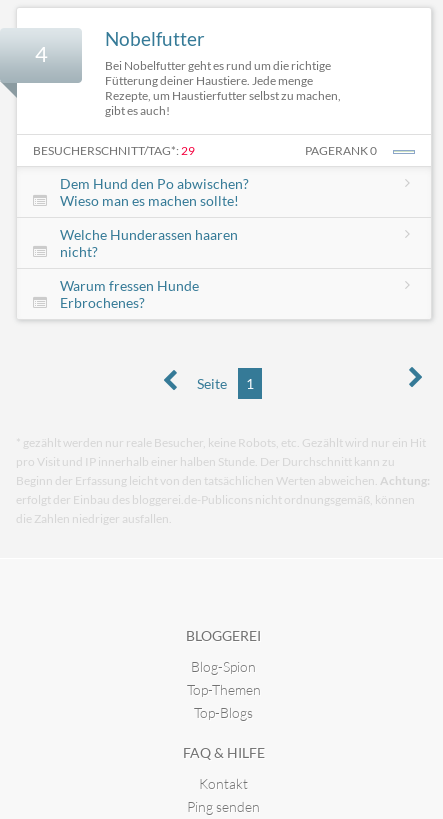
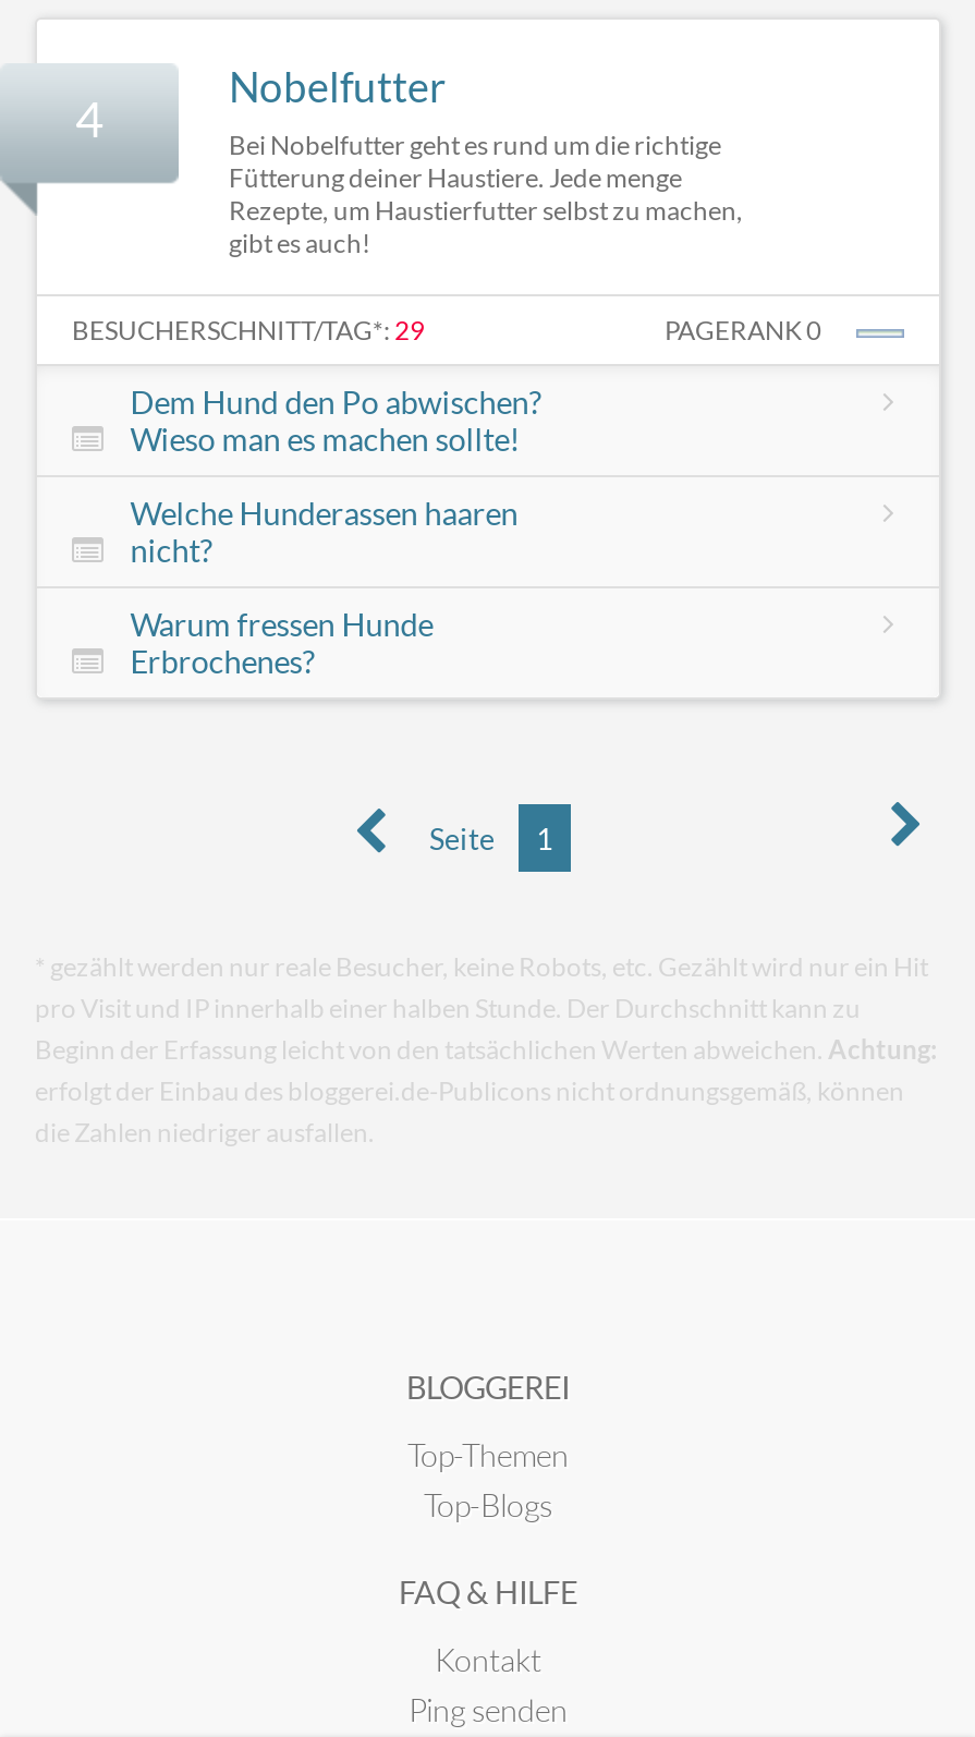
- Blog-Spion
